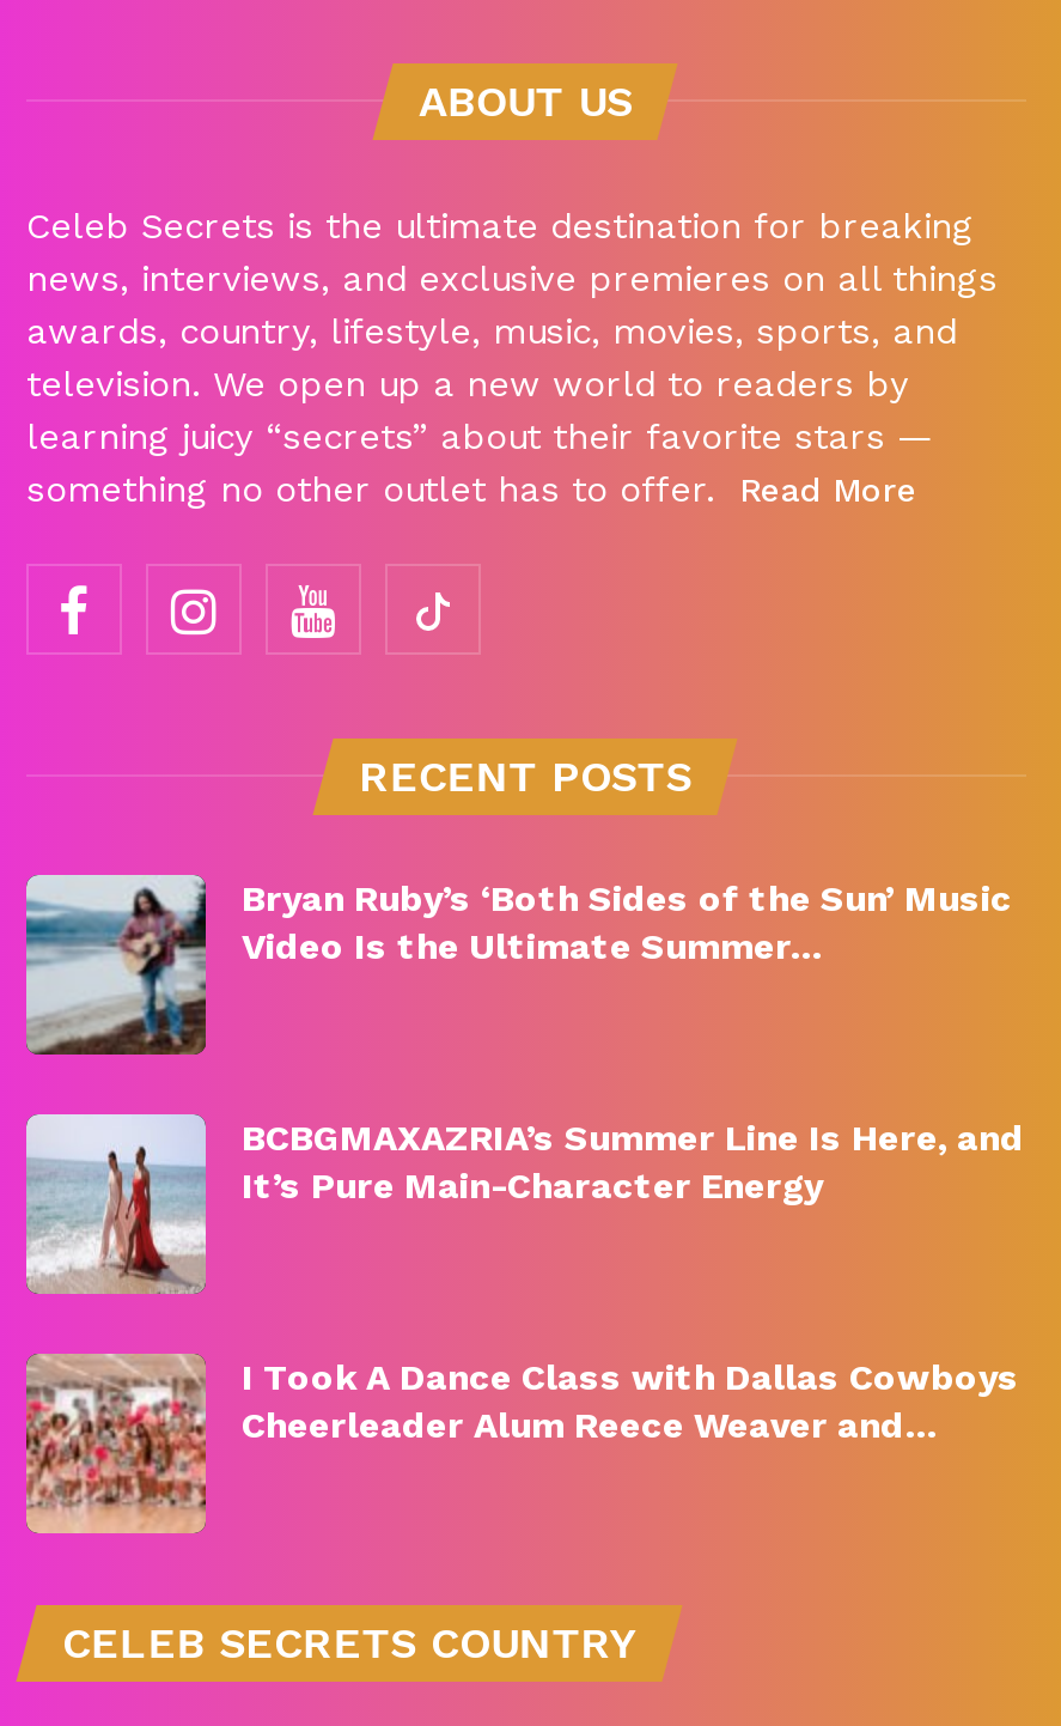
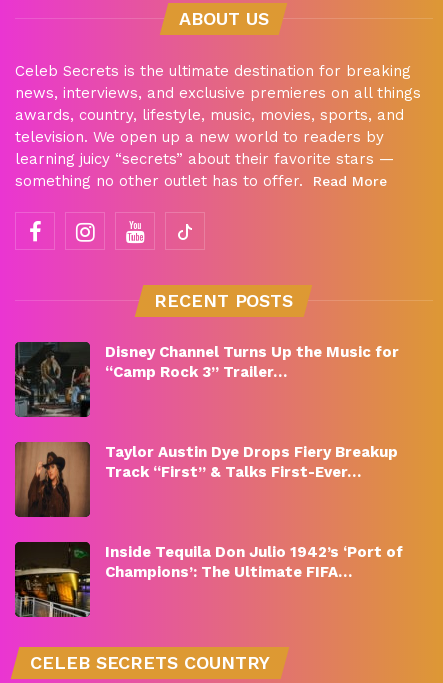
- [image]
- Bryan Ruby’s ‘Both Sides of the Sun’ Music
- Video Is the Ultimate Summer…
+ [image]
+ Disney Channel Turns Up the Music for
+ “Camp Rock 3” Trailer…

- [image]
- BCBGMAXAZRIA’s Summer Line Is Here, and
- It’s Pure Main-Character Energy
+ [image]
+ Taylor Austin Dye Drops Fiery Breakup
+ Track “First” & Talks First-Ever…

- [image]
- I Took A Dance Class with Dallas Cowboys
- Cheerleader Alum Reece Weaver and…
+ [image]
+ Inside Tequila Don Julio 1942’s ‘Port of
+ Champions’: The Ultimate FIFA…
